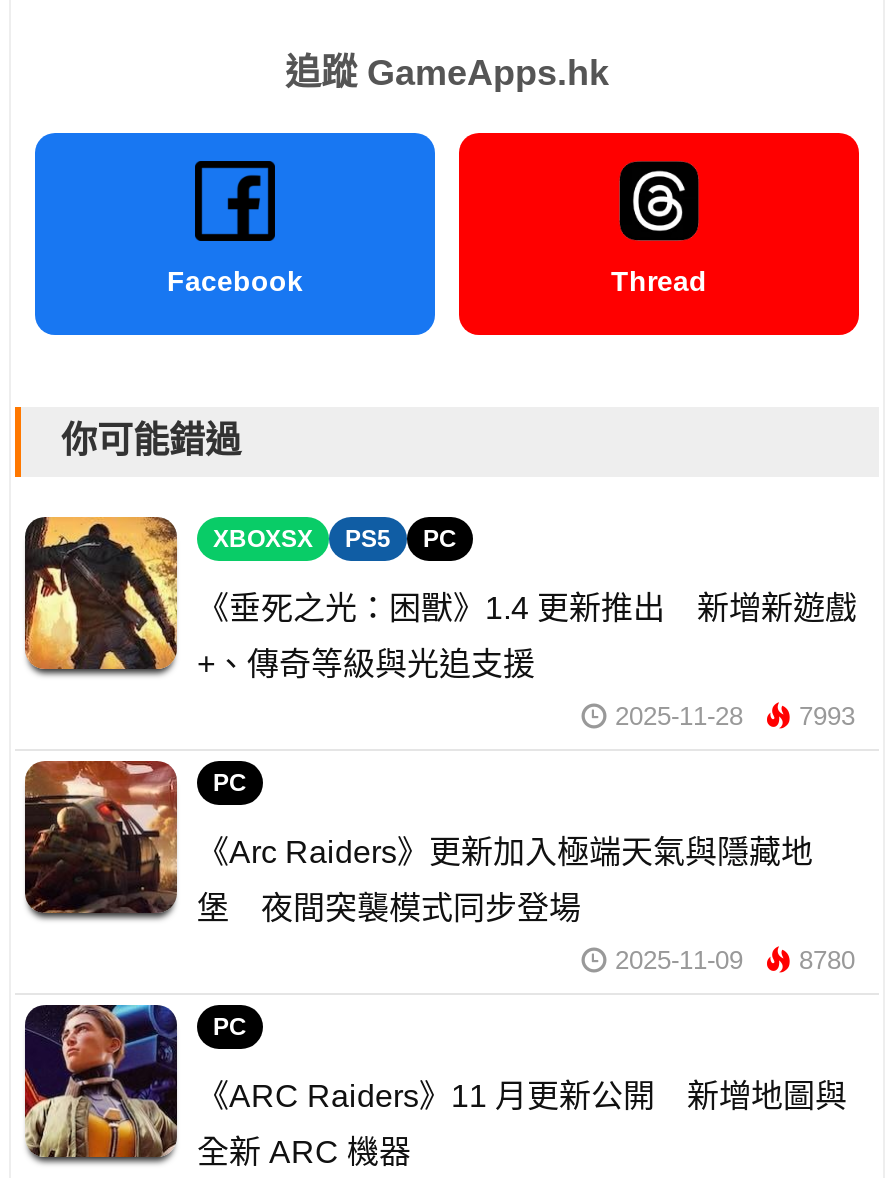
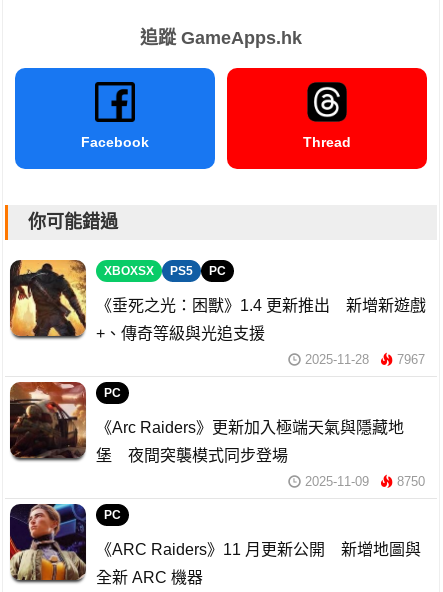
- 2025-11-28 7993
+ 2025-11-28 7967

- 2025-11-09 8780
+ 2025-11-09 8750
